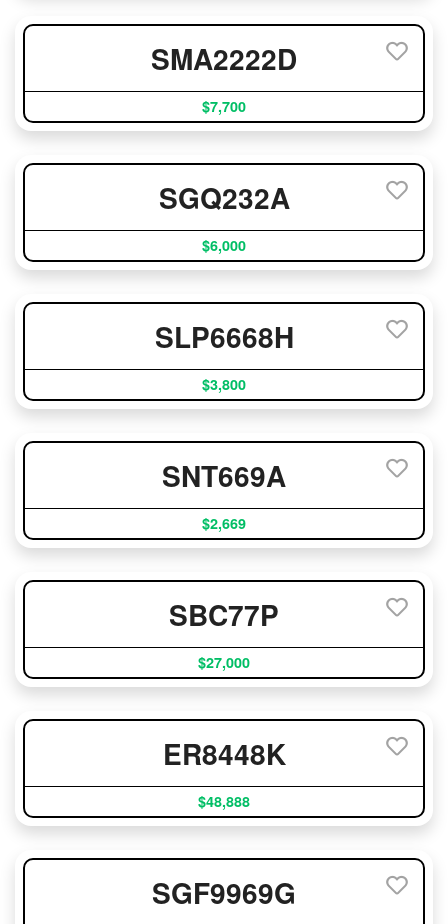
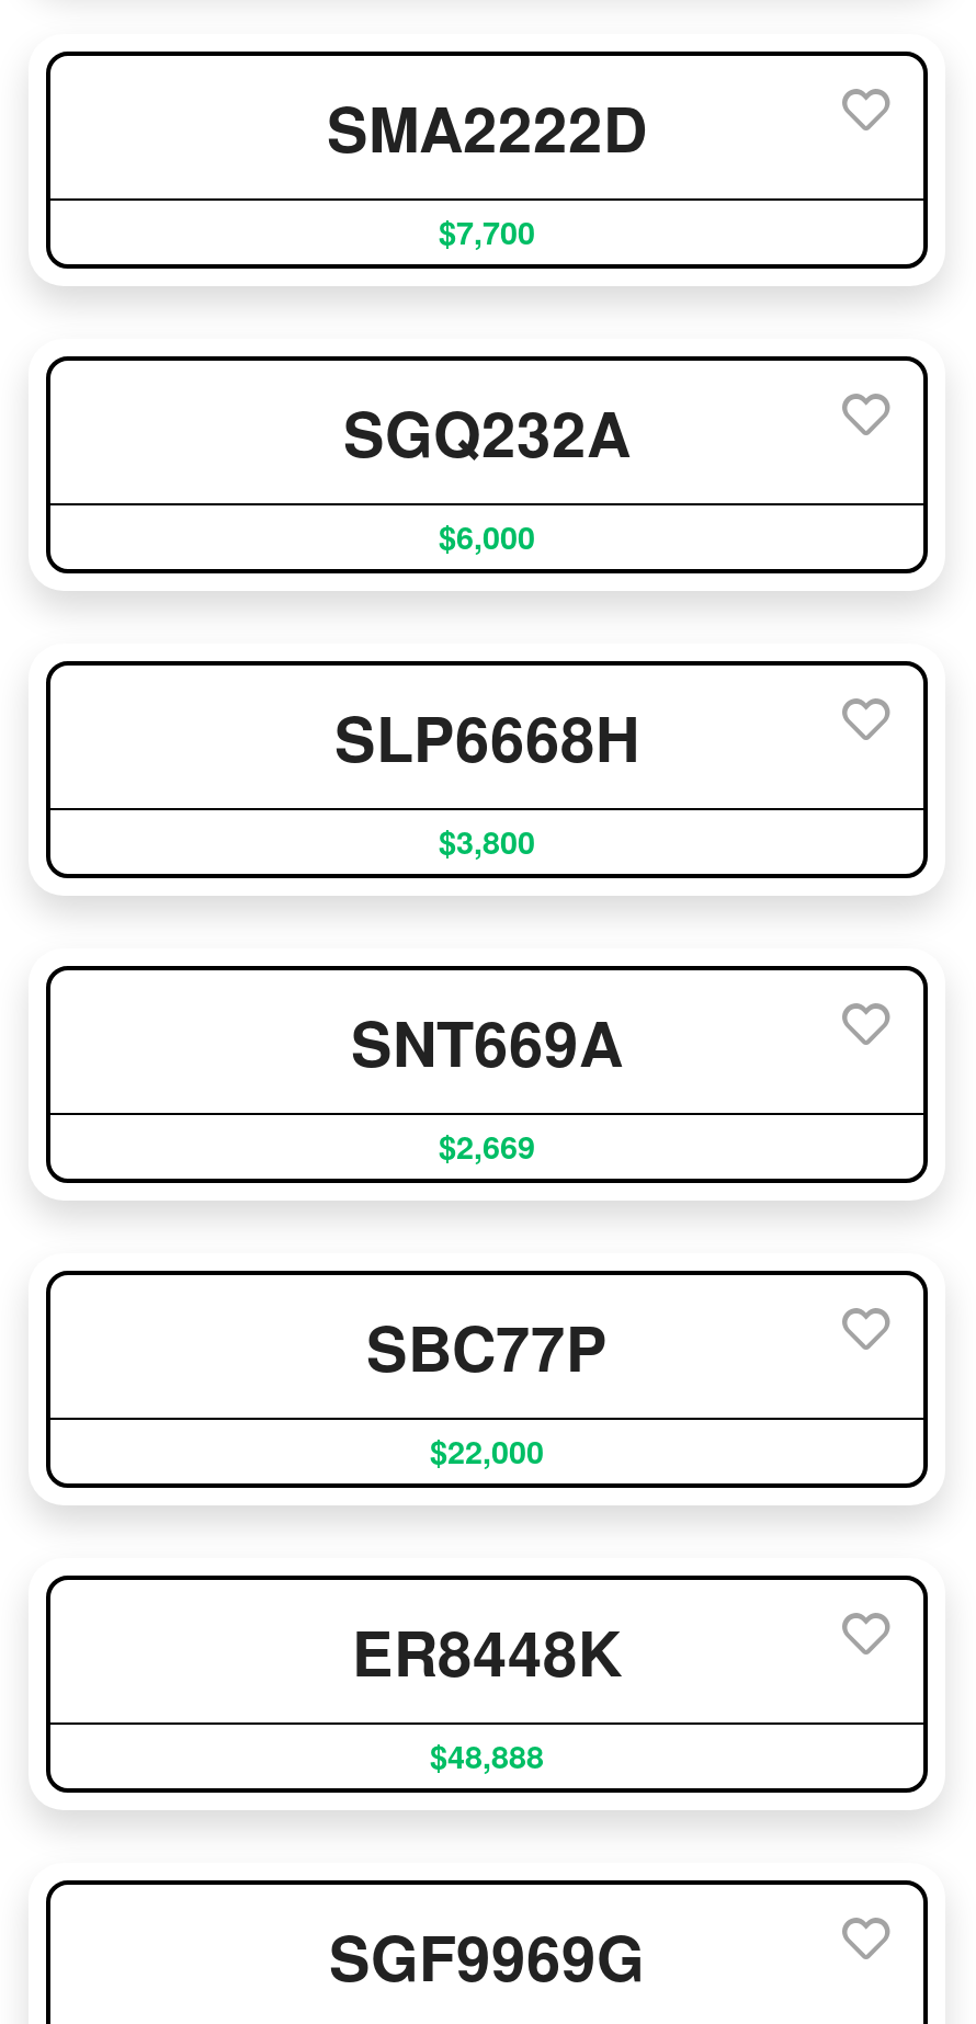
- $27,000
+ $22,000
